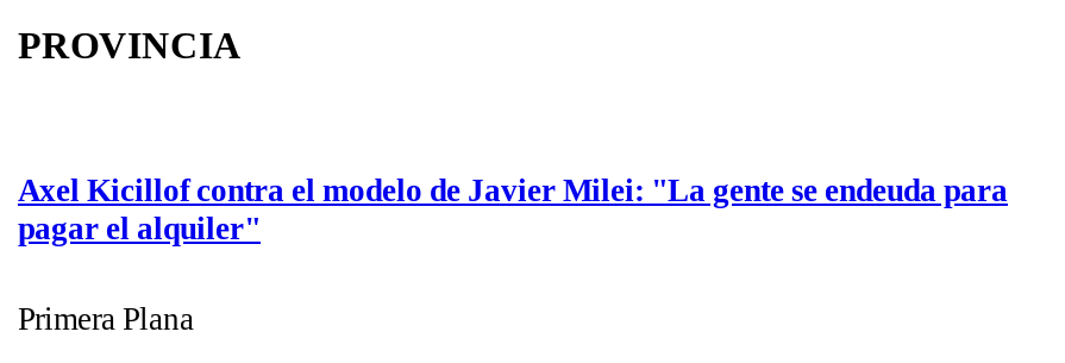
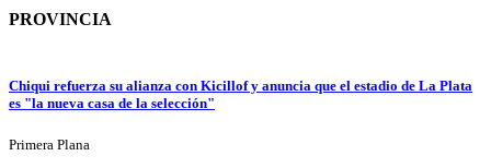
- Axel Kicillof contra el modelo de Javier Milei: "La gente se endeuda para
- pagar el alquiler"
+ Chiqui refuerza su alianza con Kicillof y anuncia que el estadio de La Plata
+ es "la nueva casa de la selección"
